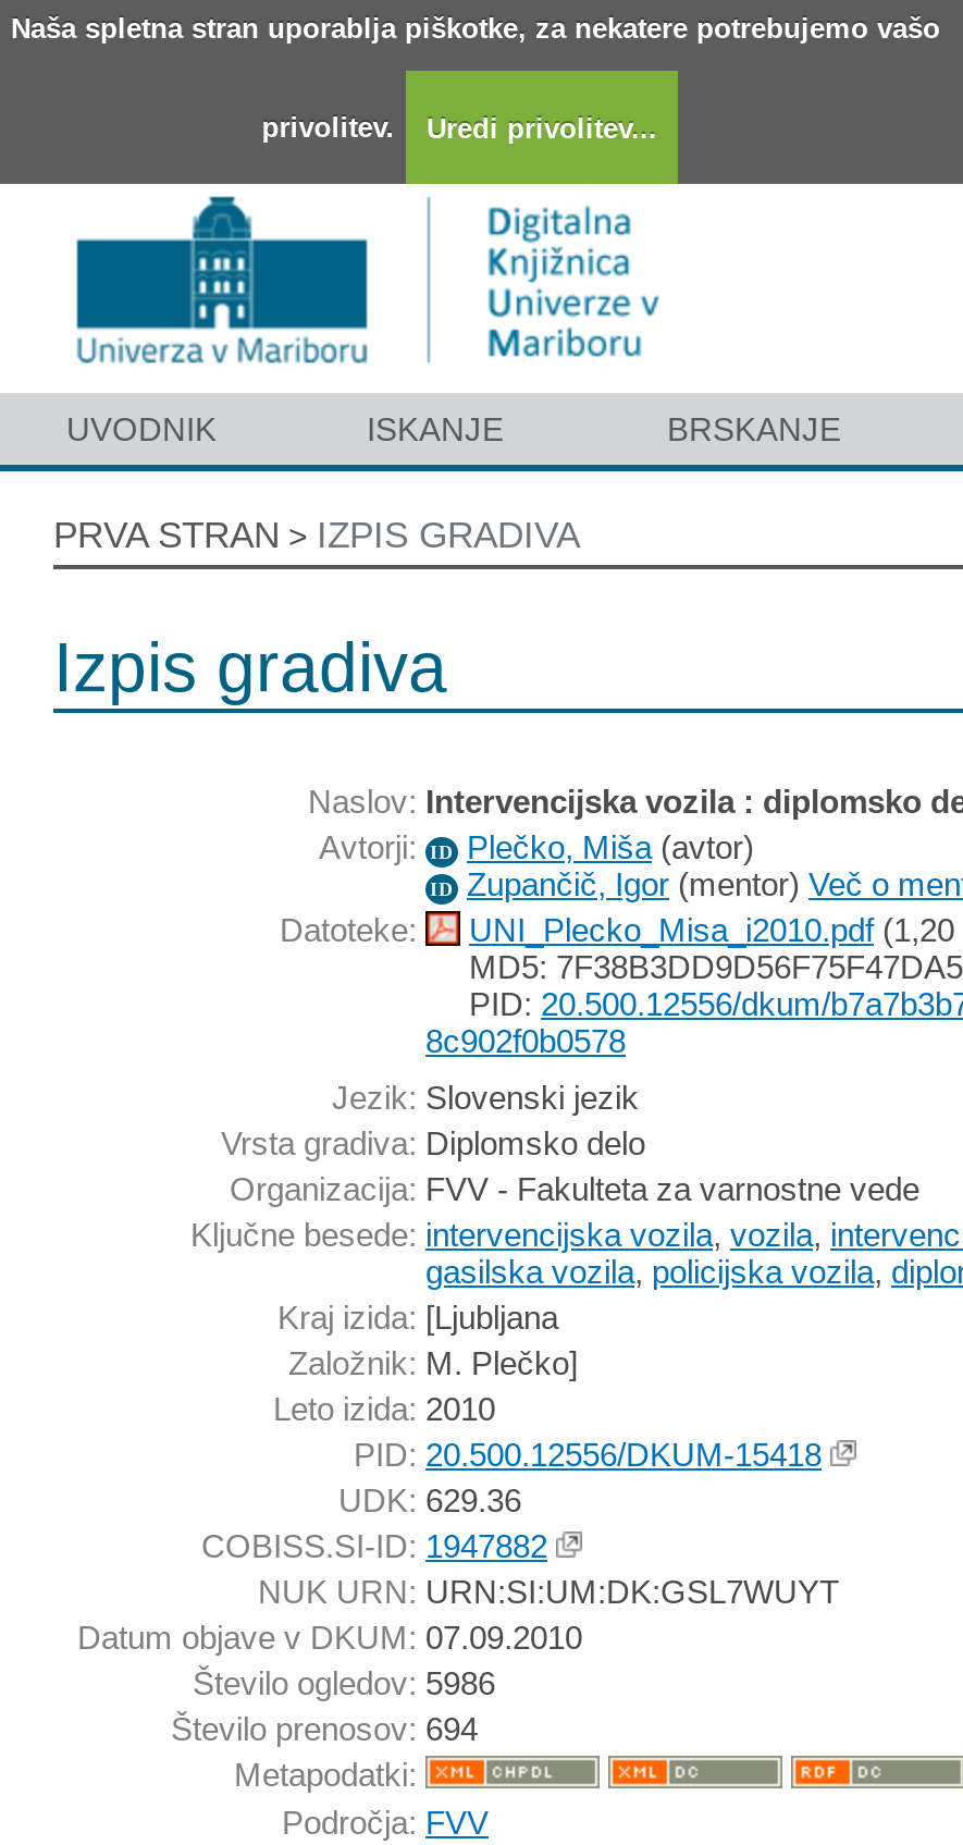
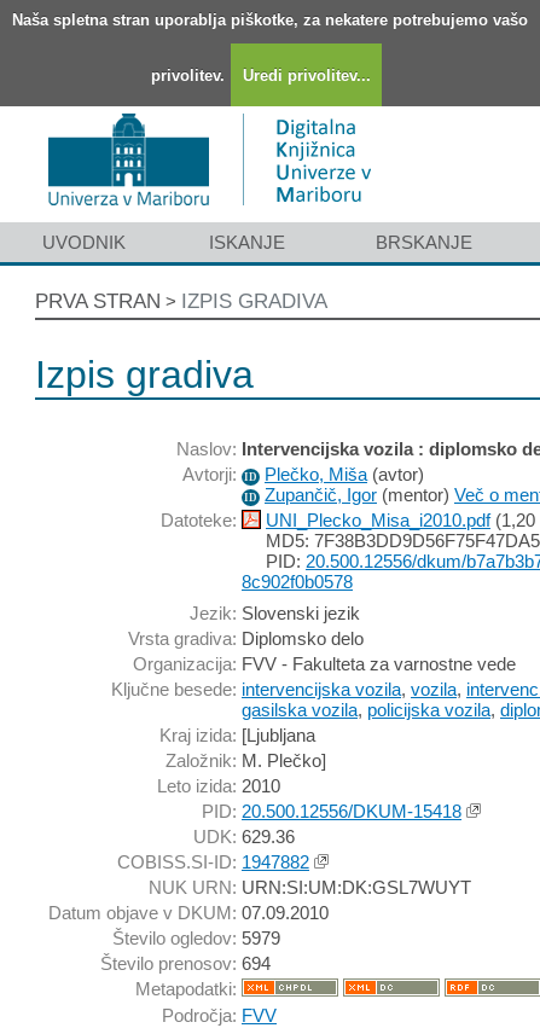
- Število ogledov: 5986
+ Število ogledov: 5979
